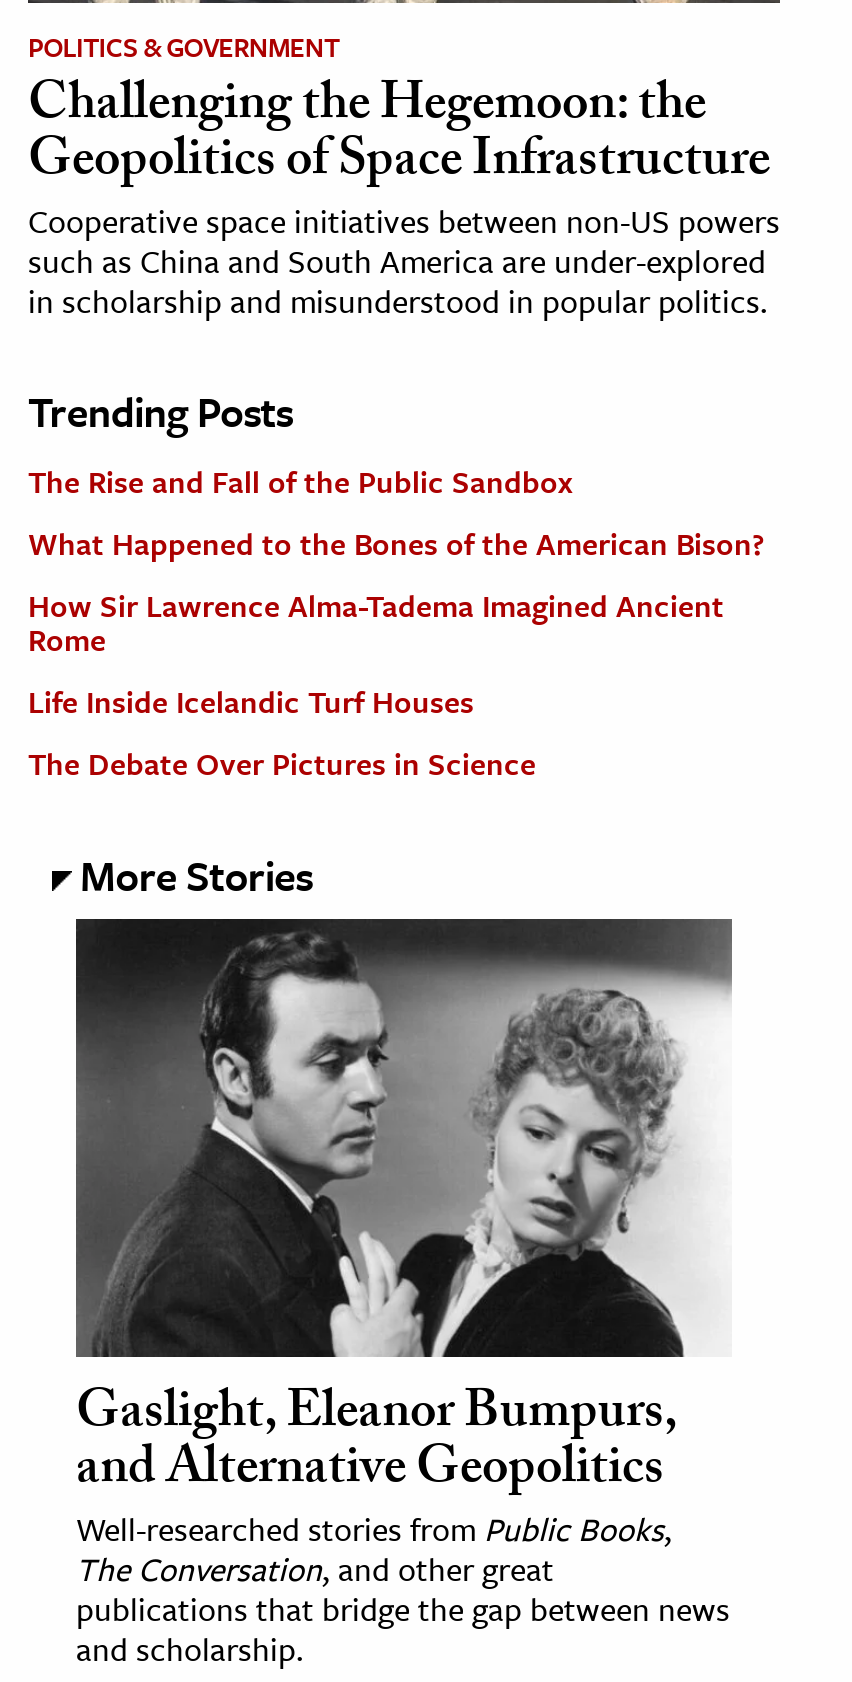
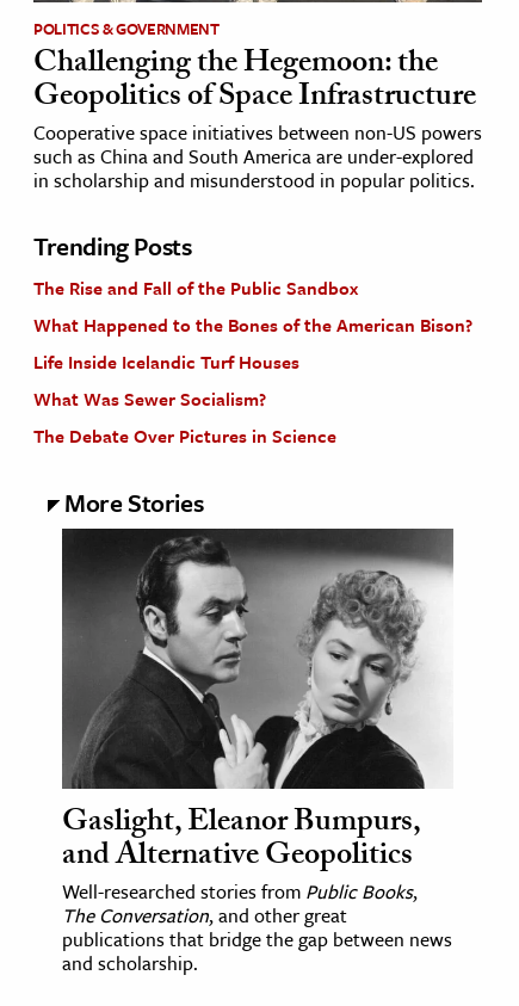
- How Sir Lawrence Alma-Tadema Imagined Ancient
- Rome

moved up: Life Inside Icelandic Turf Houses

+ What Was Sewer Socialism?
